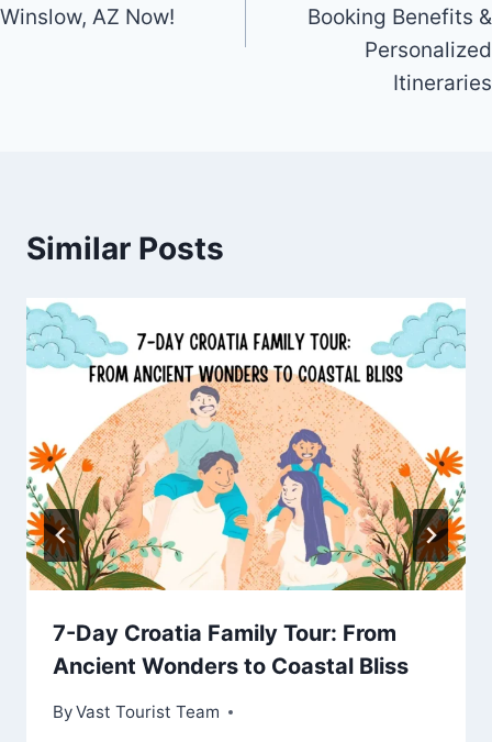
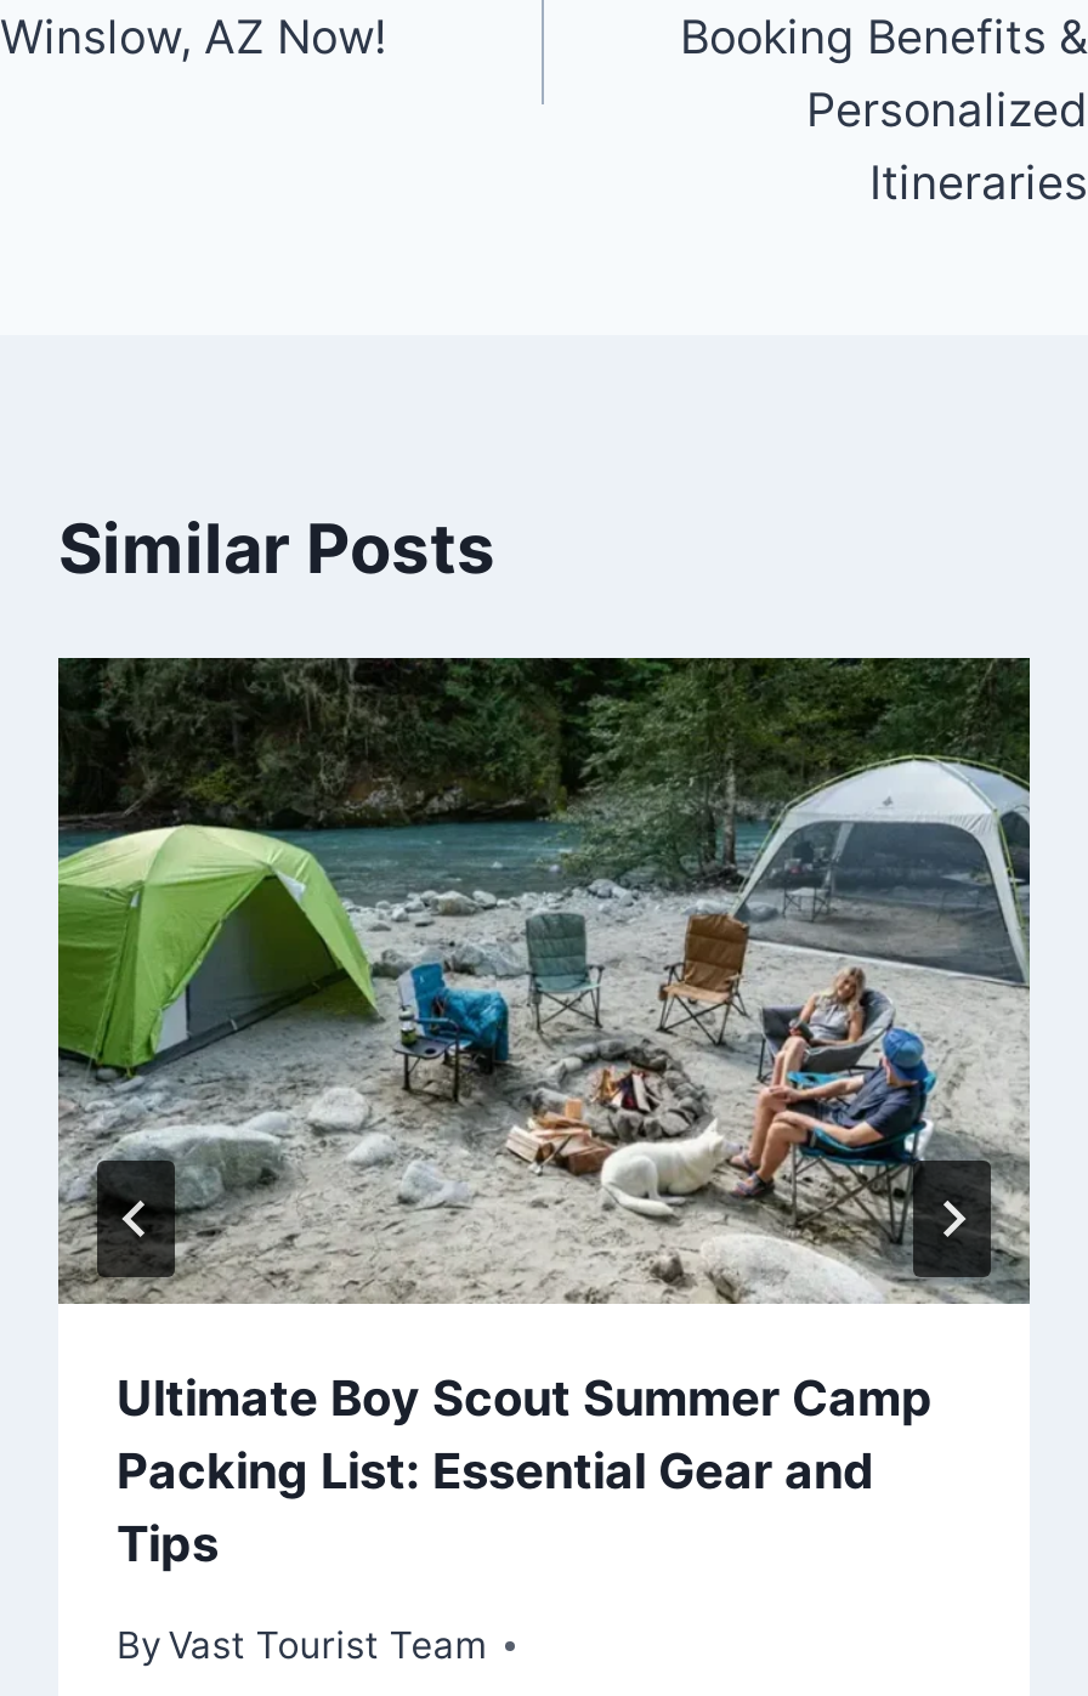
- [image]
- 7-Day Croatia Family Tour: From
- Ancient Wonders to Coastal Bliss
+ [image]
+ Ultimate Boy Scout Summer Camp
+ Packing List: Essential Gear and
+ Tips
